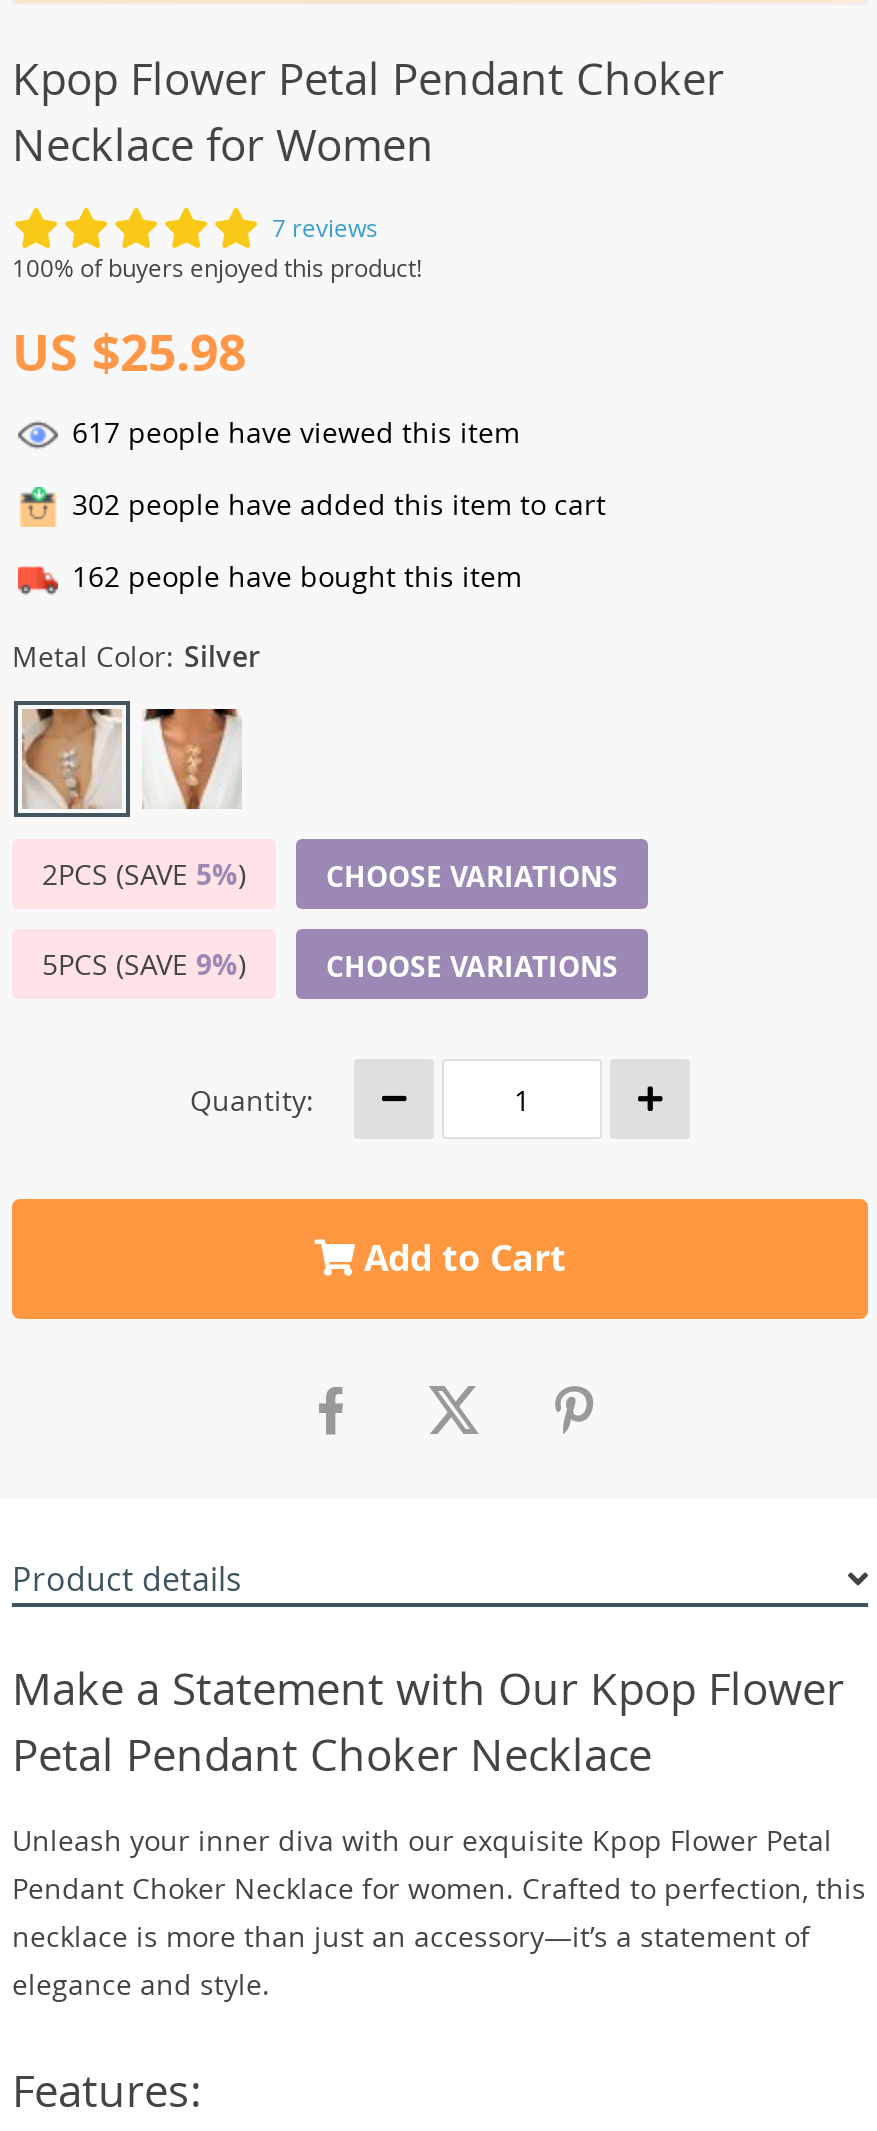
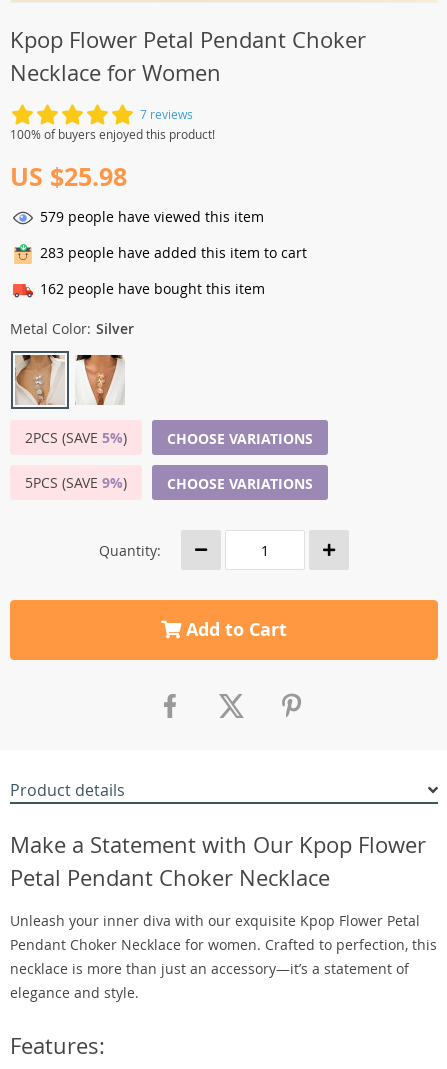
- 617 people have viewed this item
+ 579 people have viewed this item

- 302 people have added this item to cart
+ 283 people have added this item to cart
